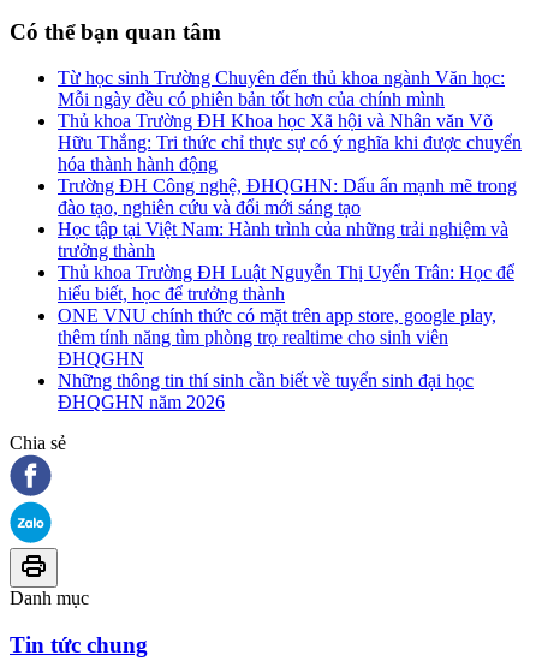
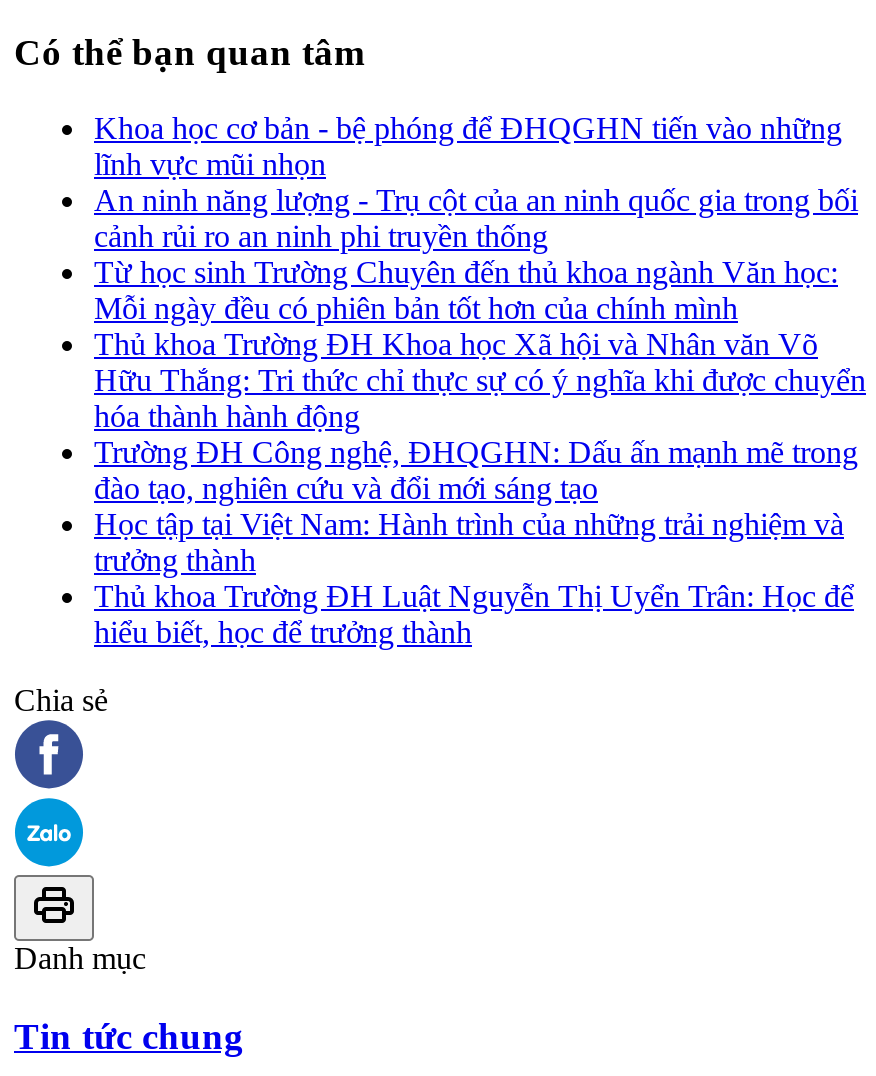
+ Khoa học cơ bản - bệ phóng để ĐHQGHN tiến vào những
+ lĩnh vực mũi nhọn
+ An ninh năng lượng - Trụ cột của an ninh quốc gia trong bối
+ cảnh rủi ro an ninh phi truyền thống

moved down: Từ học sinh Trường Chuyên đến thủ khoa ngành Văn học: | Mỗi ngày đều có phiên bản tốt hơn của chính mình | Thủ khoa Trường ĐH Khoa học Xã hội và Nhân văn Võ | ... | Thủ khoa Trường ĐH Luật Nguyễn Thị Uyển Trân: Học để | hiểu biết, học để trưởng thành

- ONE VNU chính thức có mặt trên app store, google play,
- thêm tính năng tìm phòng trọ realtime cho sinh viên
- ĐHQGHN
- Những thông tin thí sinh cần biết về tuyển sinh đại học
- ĐHQGHN năm 2026
